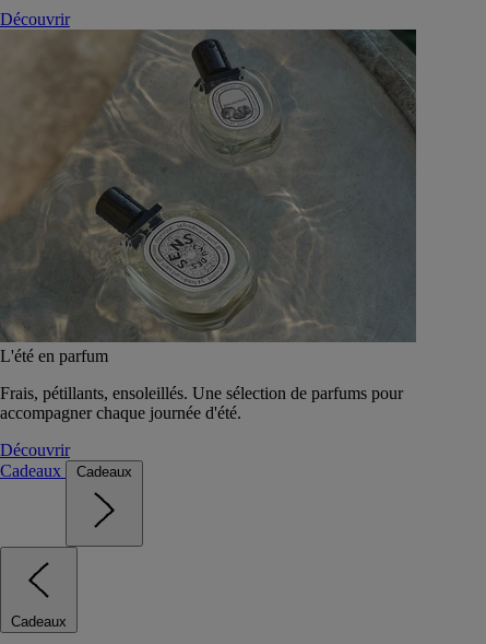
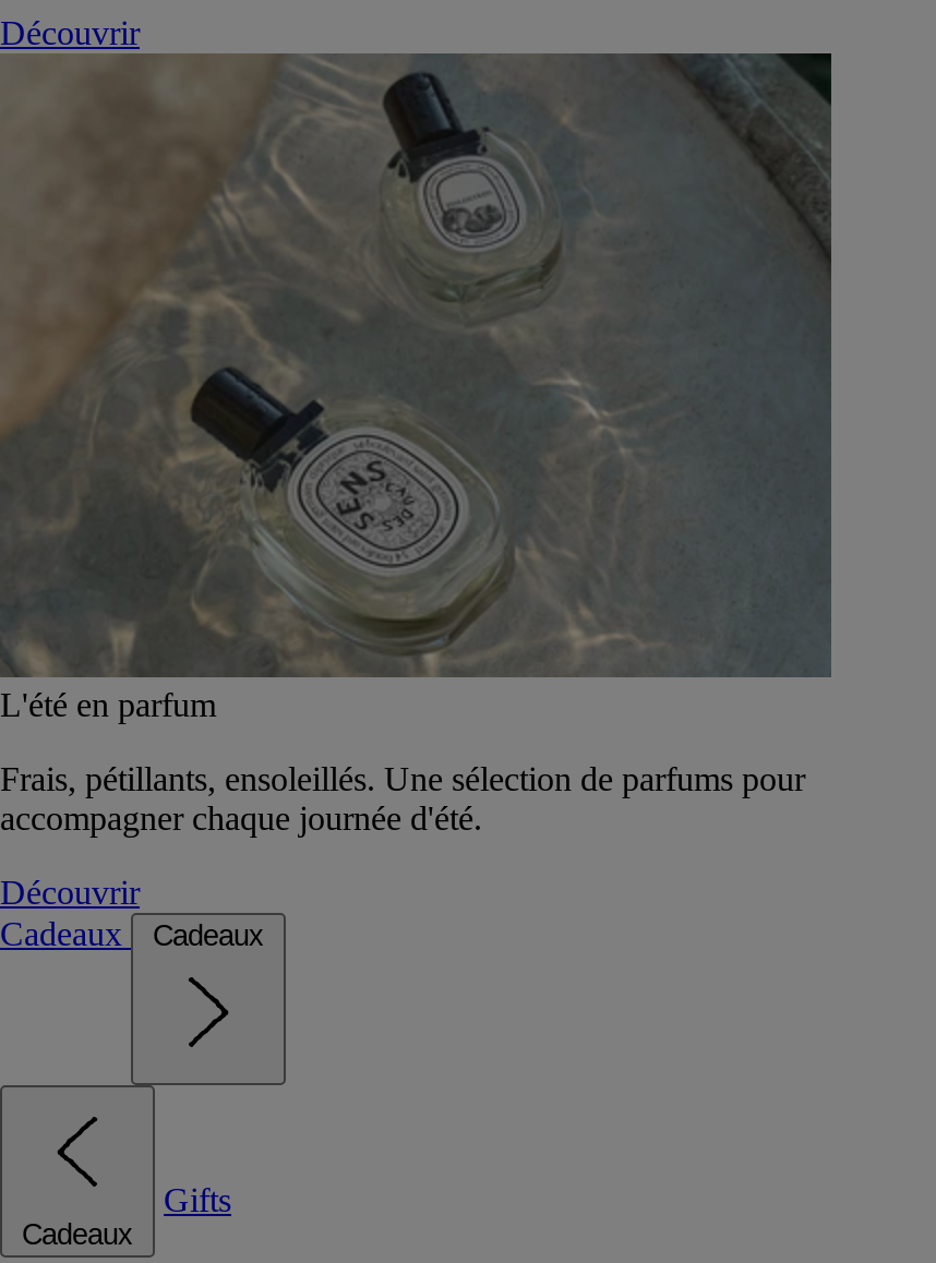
+ Gifts
